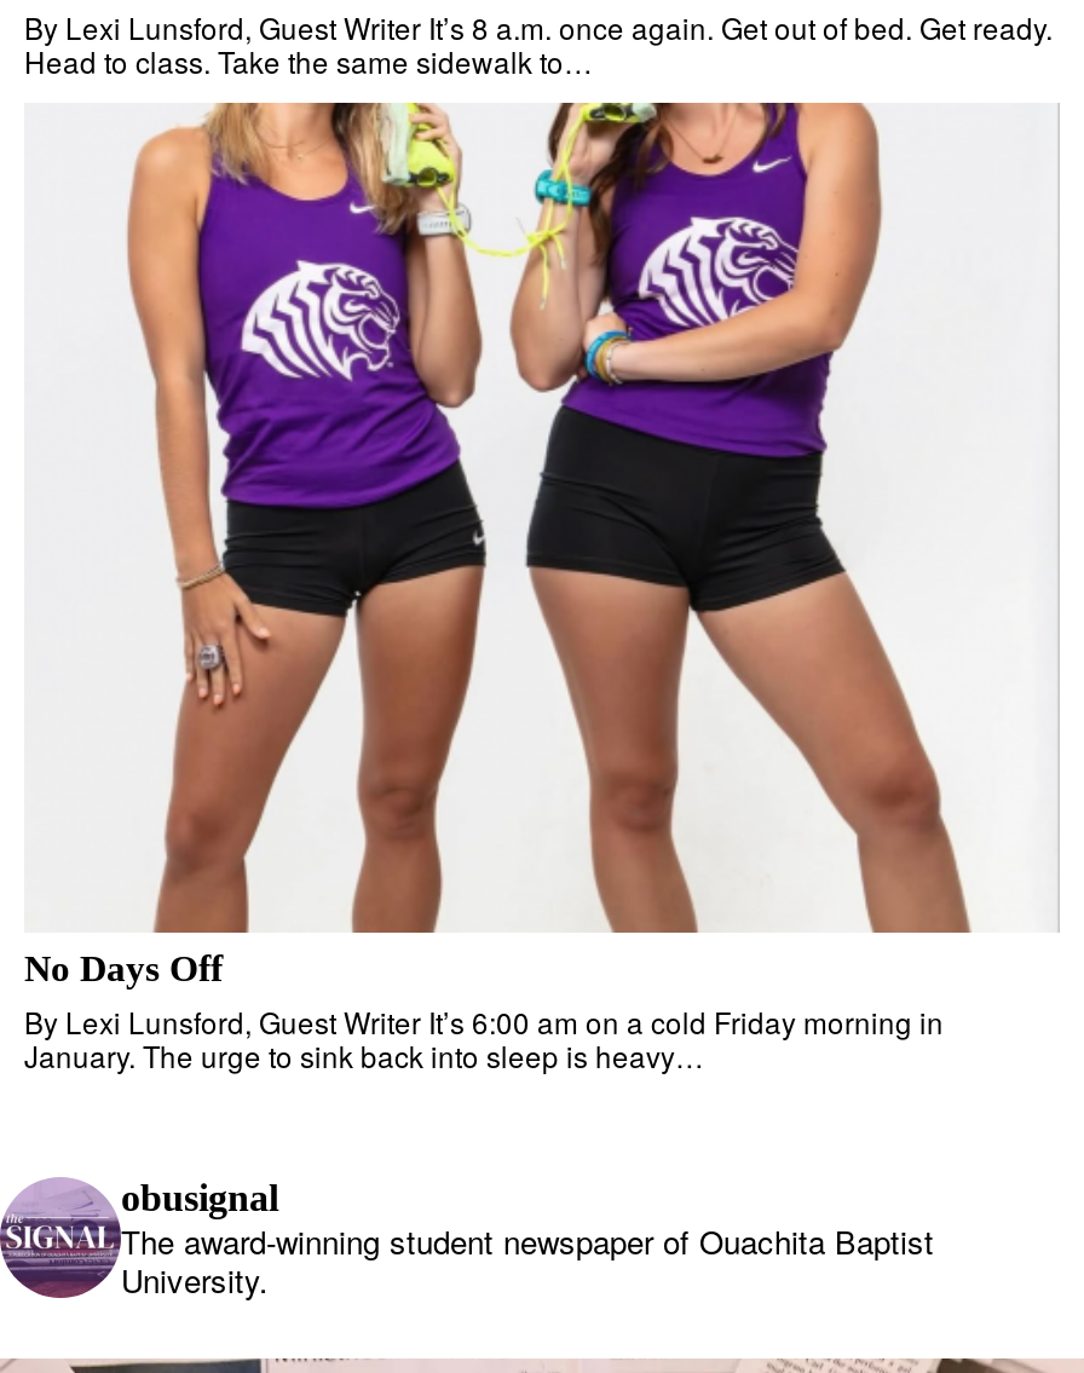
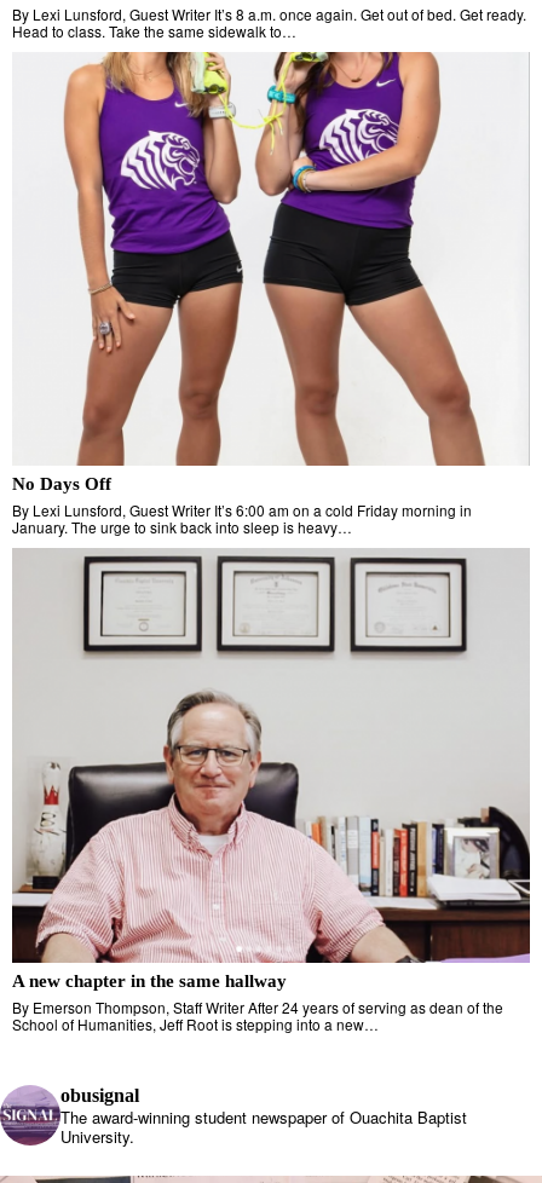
+ [image]
+ A new chapter in the same hallway
+ By Emerson Thompson, Staff Writer After 24 years of serving as dean of the
+ School of Humanities, Jeff Root is stepping into a new…
